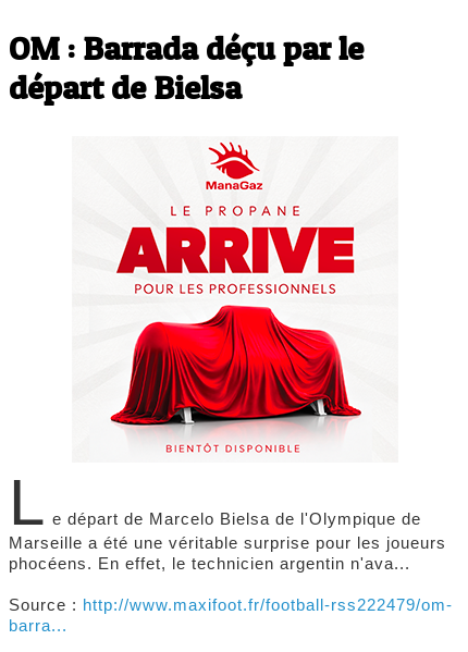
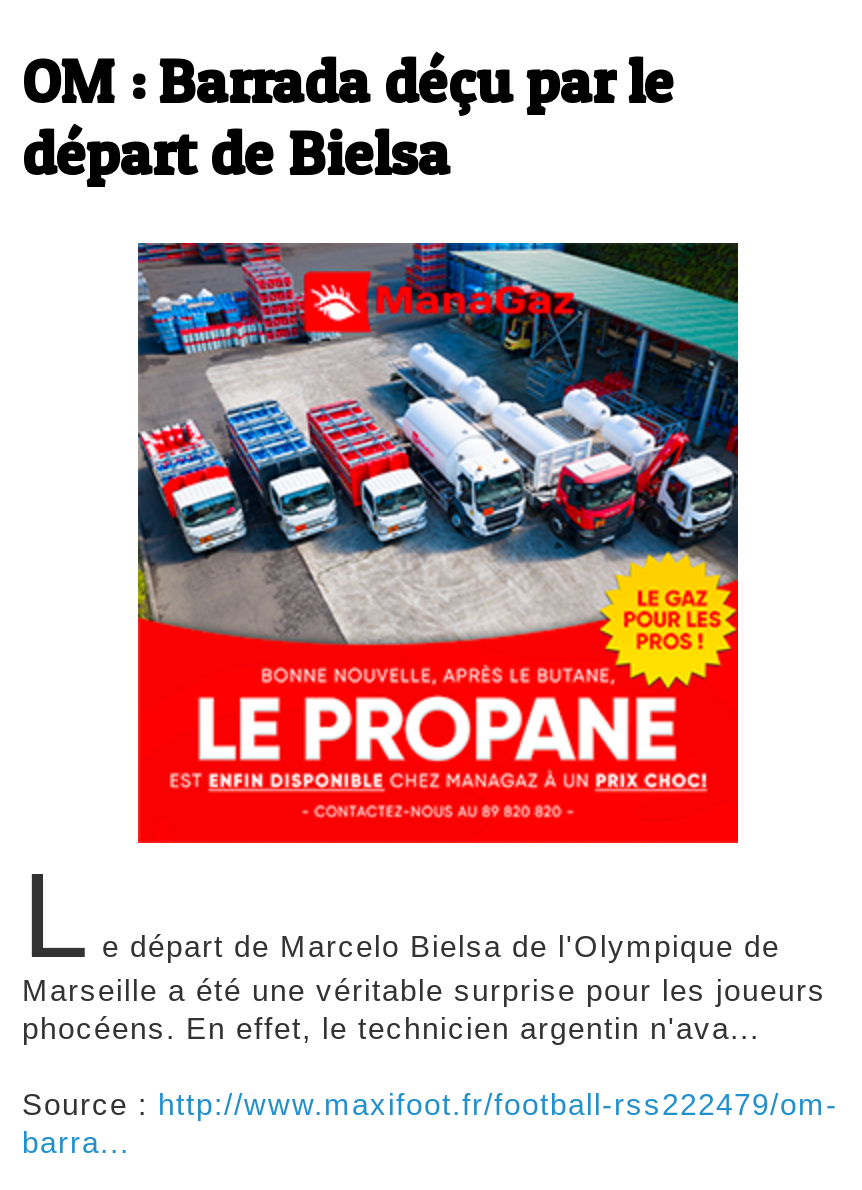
- [image]
+ [image]
